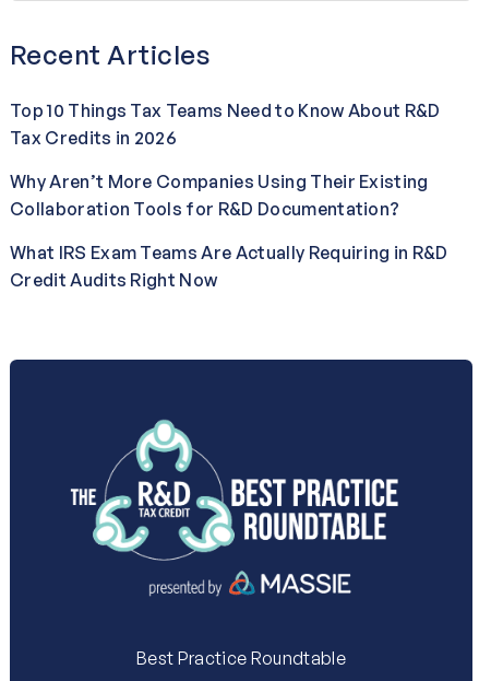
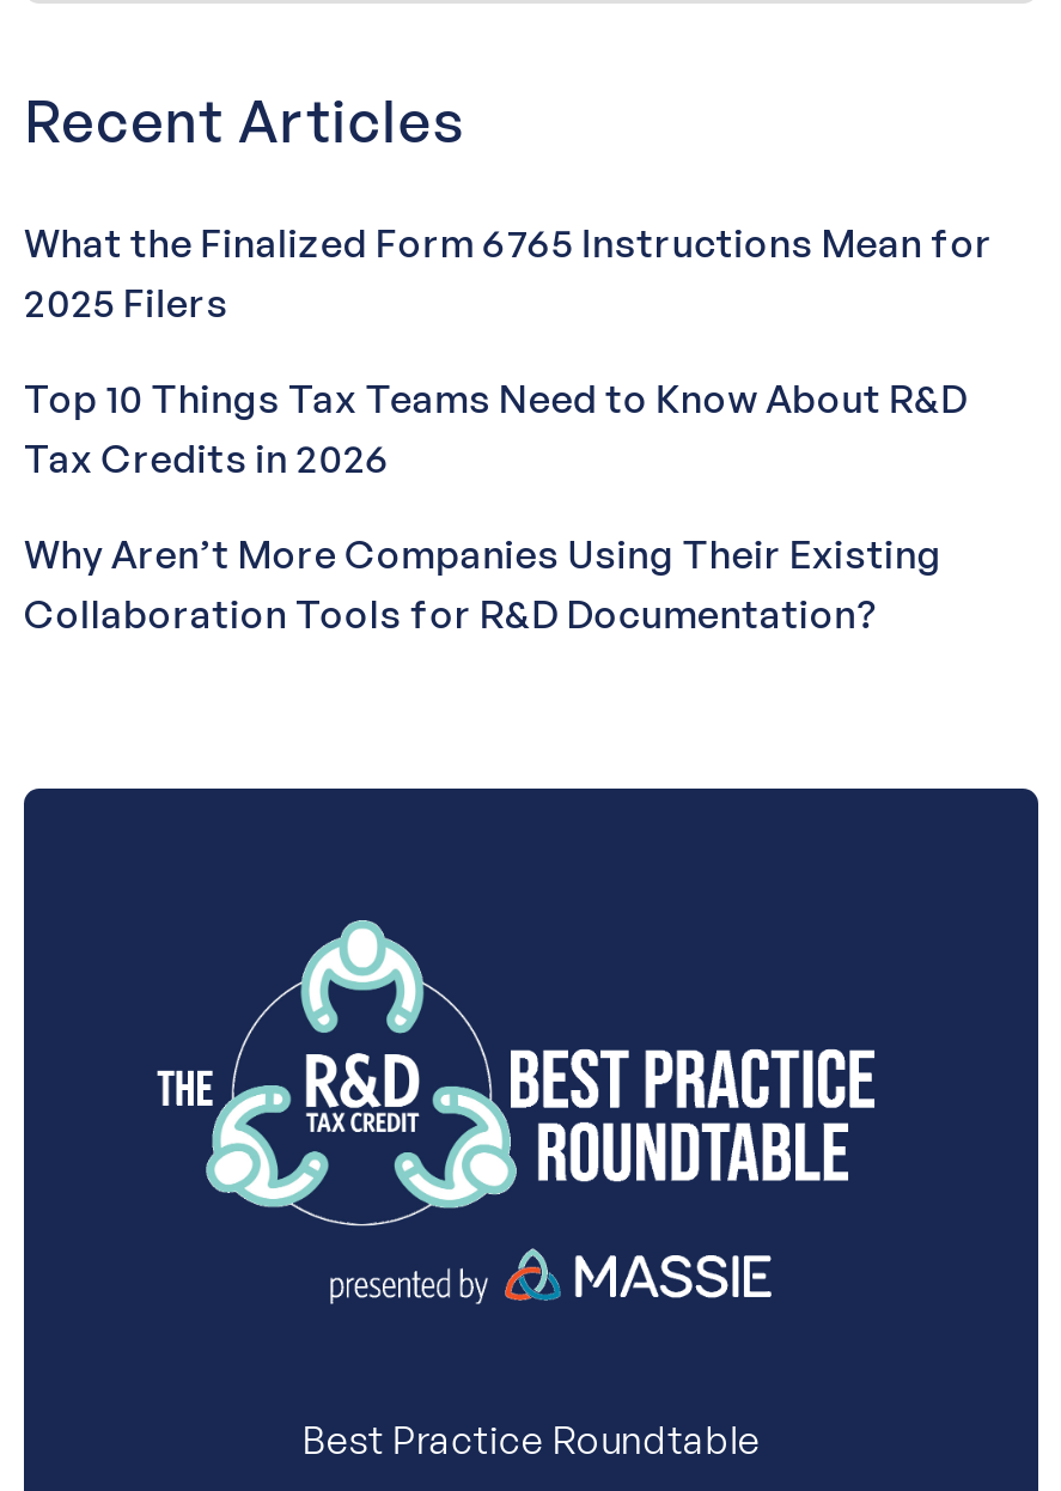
+ What the Finalized Form 6765 Instructions Mean for
+ 2025 Filers

moved down: Top 10 Things Tax Teams Need to Know About R&D | Tax Credits in 2026 | Why Aren’t More Companies Using Their Existing | Collaboration Tools for R&D Documentation?

- What IRS Exam Teams Are Actually Requiring in R&D
- Credit Audits Right Now
